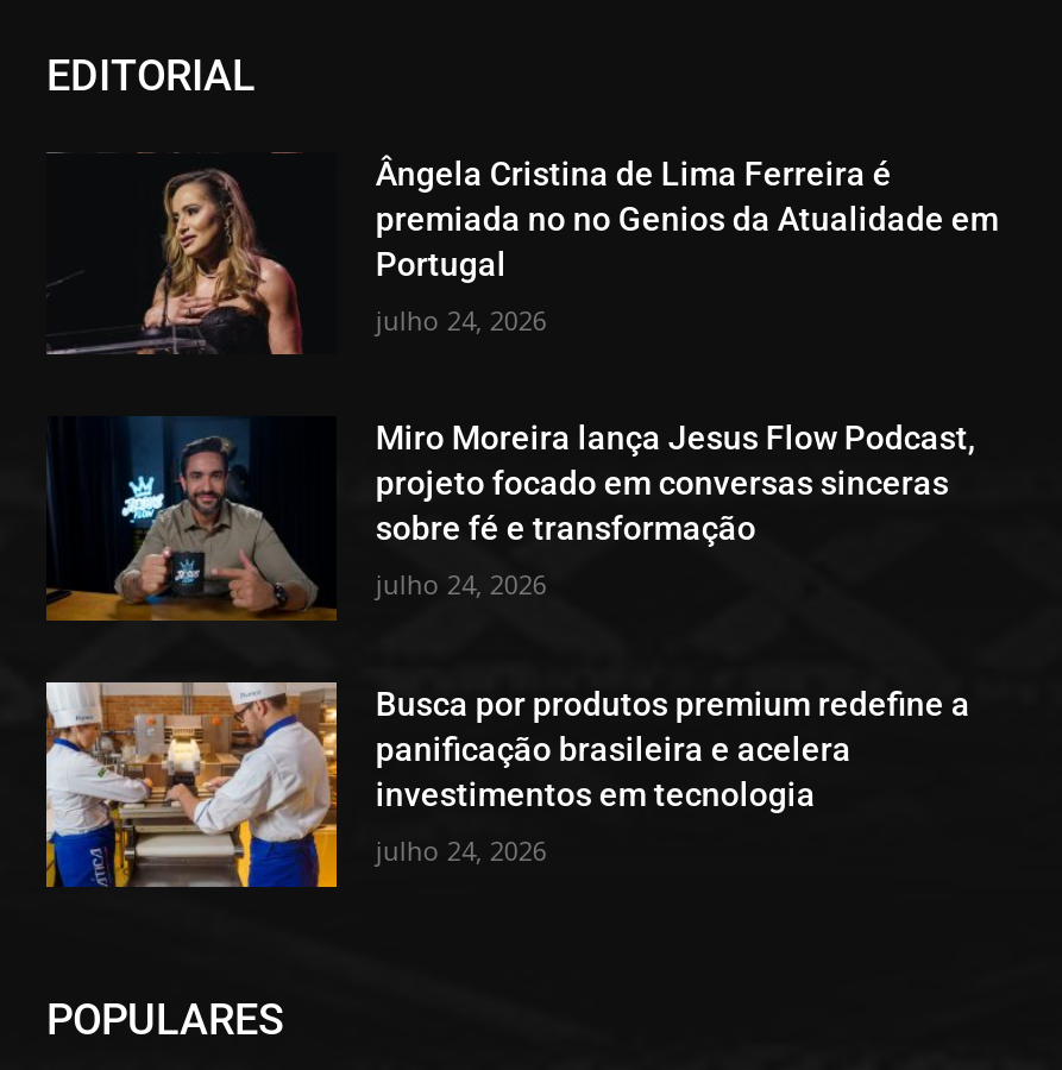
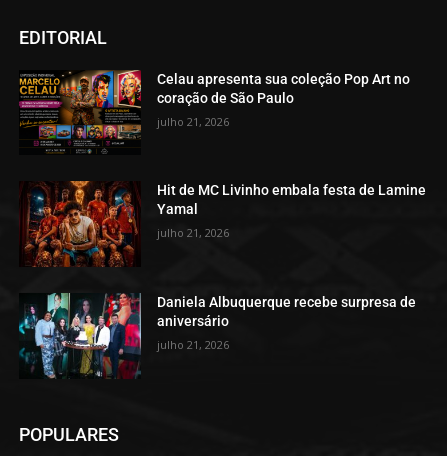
- [image]
- Ângela Cristina de Lima Ferreira é
- premiada no no Genios da Atualidade em
- Portugal
+ [image]
+ Celau apresenta sua coleção Pop Art no
+ coração de São Paulo

- julho 24, 2026
+ julho 21, 2026

- [image]
- Miro Moreira lança Jesus Flow Podcast,
- projeto focado em conversas sinceras
- sobre fé e transformação
+ [image]
+ Hit de MC Livinho embala festa de Lamine
+ Yamal

- julho 24, 2026
+ julho 21, 2026

- [image]
- Busca por produtos premium redefine a
- panificação brasileira e acelera
- investimentos em tecnologia
+ [image]
+ Daniela Albuquerque recebe surpresa de
+ aniversário

- julho 24, 2026
+ julho 21, 2026
